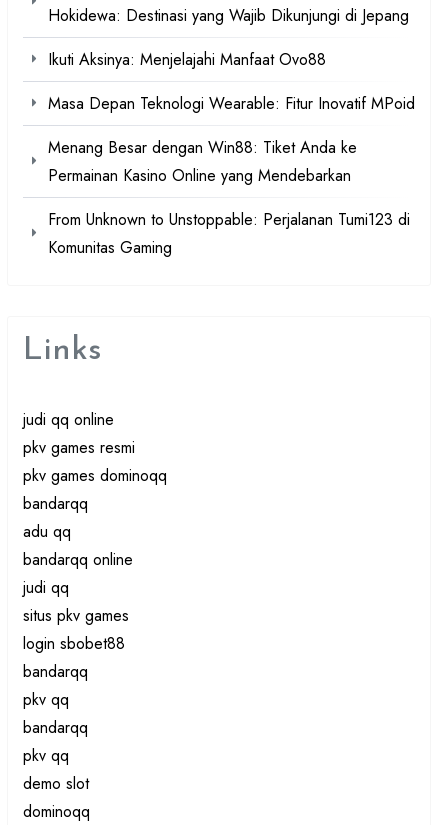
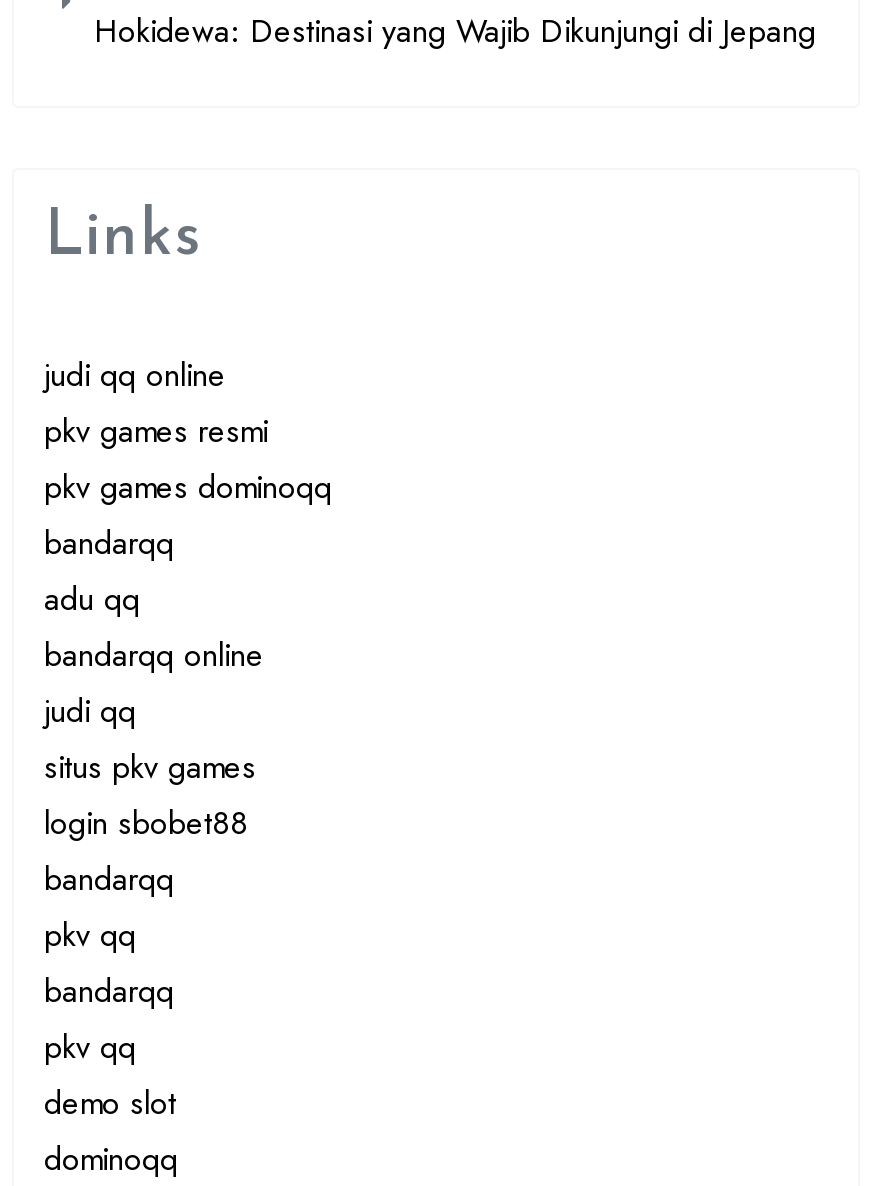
- Ikuti Aksinya: Menjelajahi Manfaat Ovo88
- Masa Depan Teknologi Wearable: Fitur Inovatif MPoid
- Menang Besar dengan Win88: Tiket Anda ke
- Permainan Kasino Online yang Mendebarkan
- From Unknown to Unstoppable: Perjalanan Tumi123 di
- Komunitas Gaming
